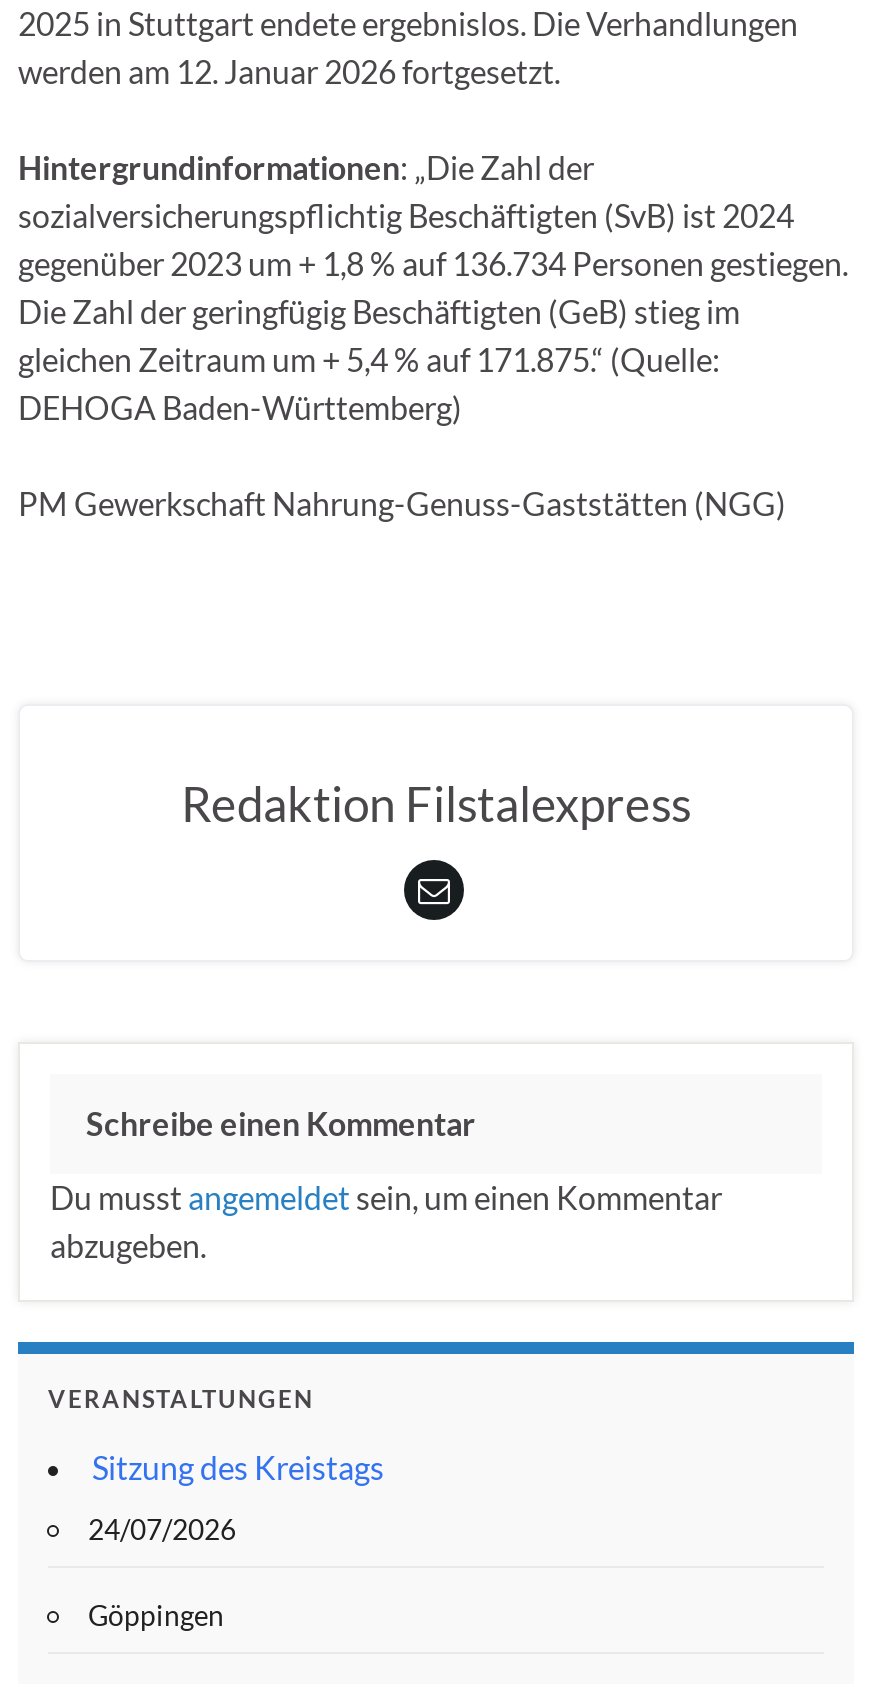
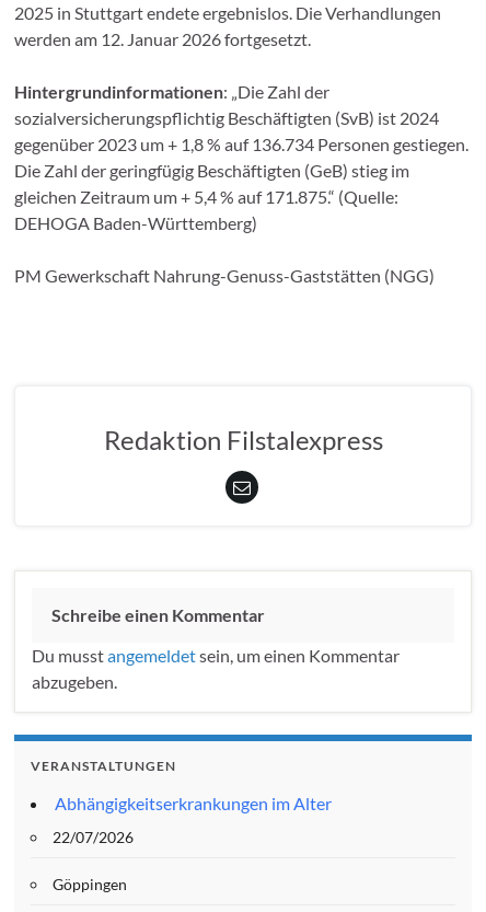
- Sitzung des Kreistags
+ Abhängigkeitserkrankungen im Alter

- 24/07/2026
+ 22/07/2026
